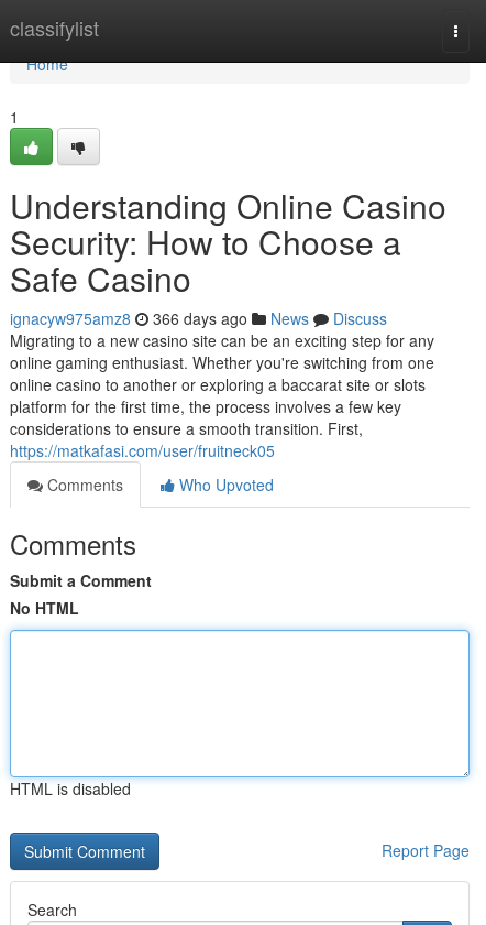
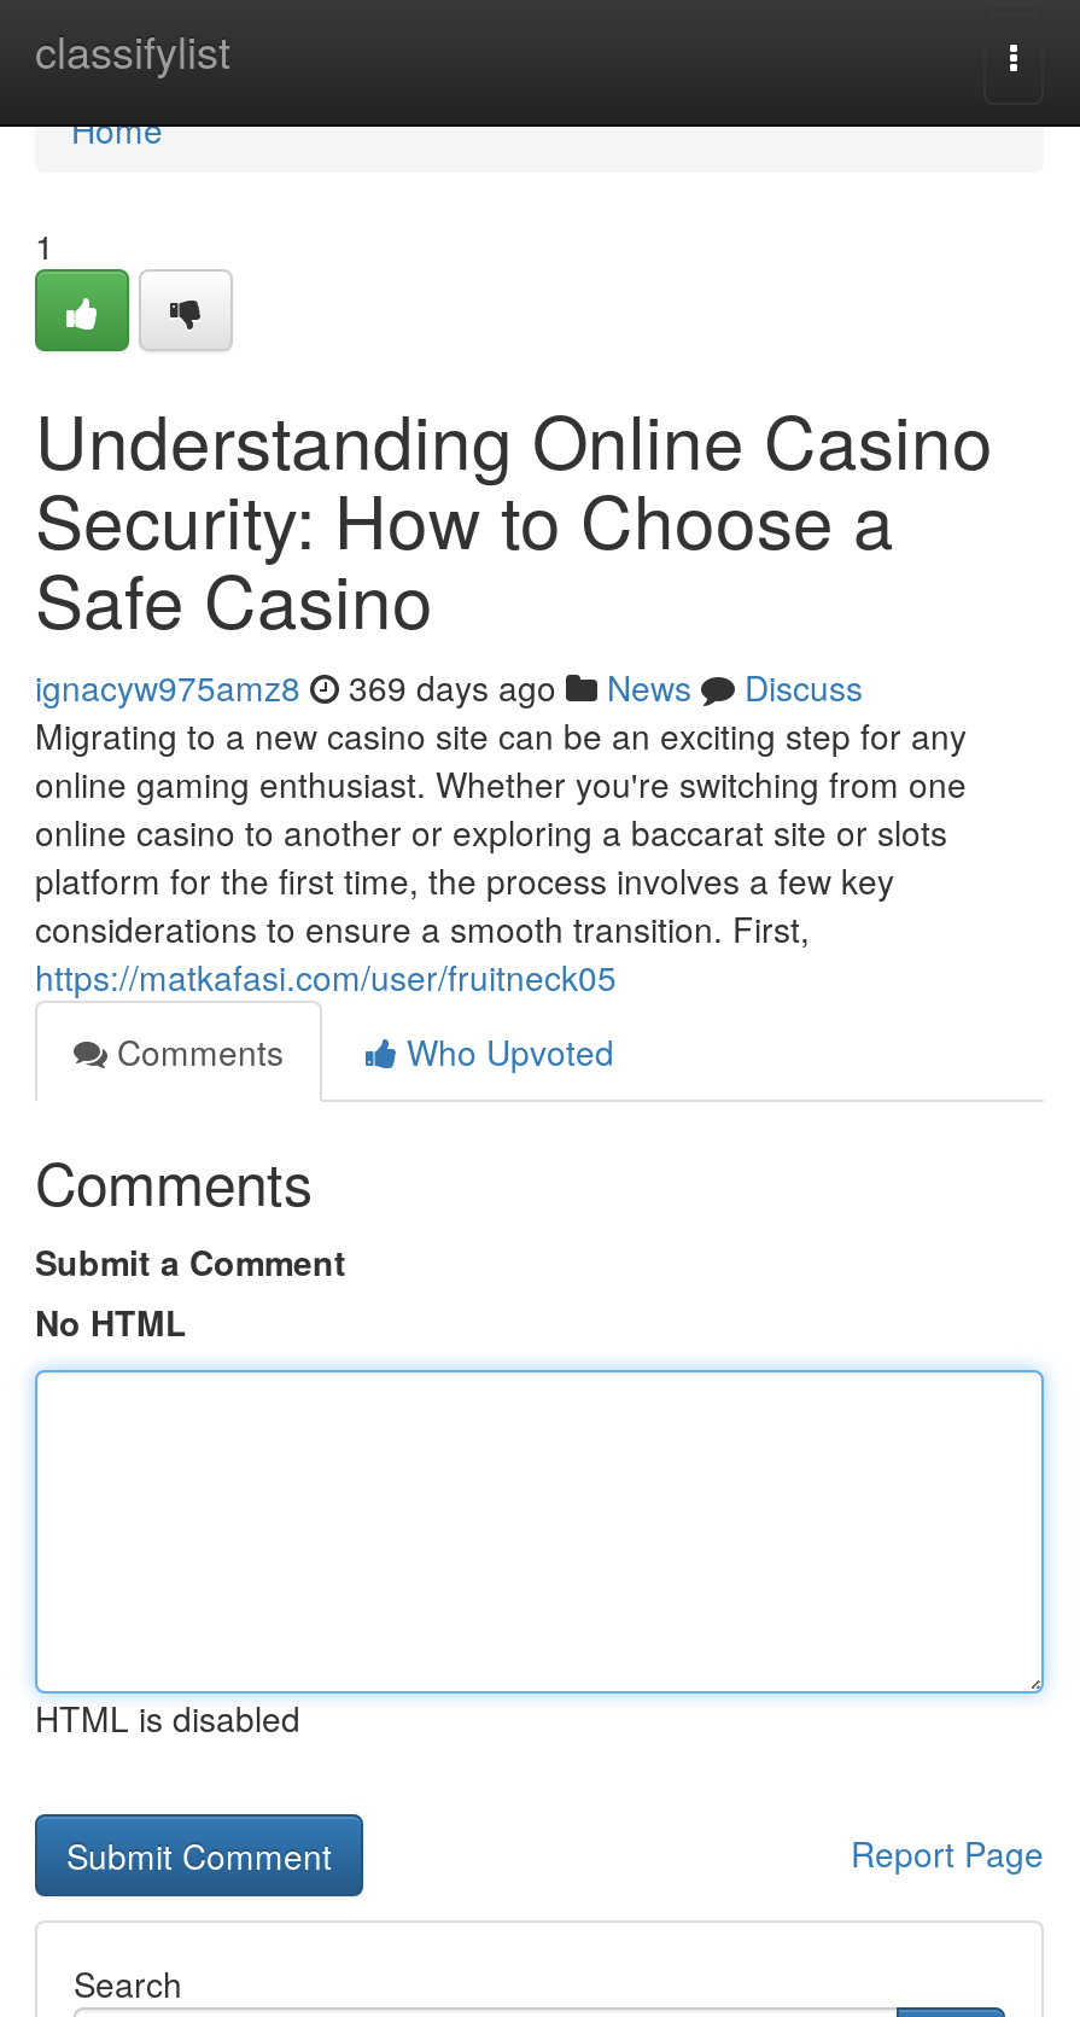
- ignacyw975amz8 366 days ago News Discuss
+ ignacyw975amz8 369 days ago News Discuss
